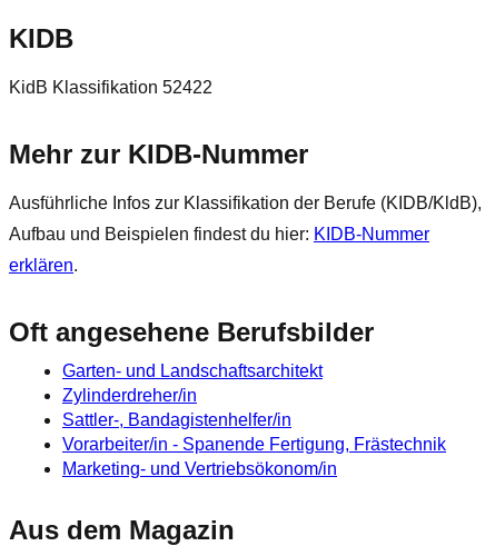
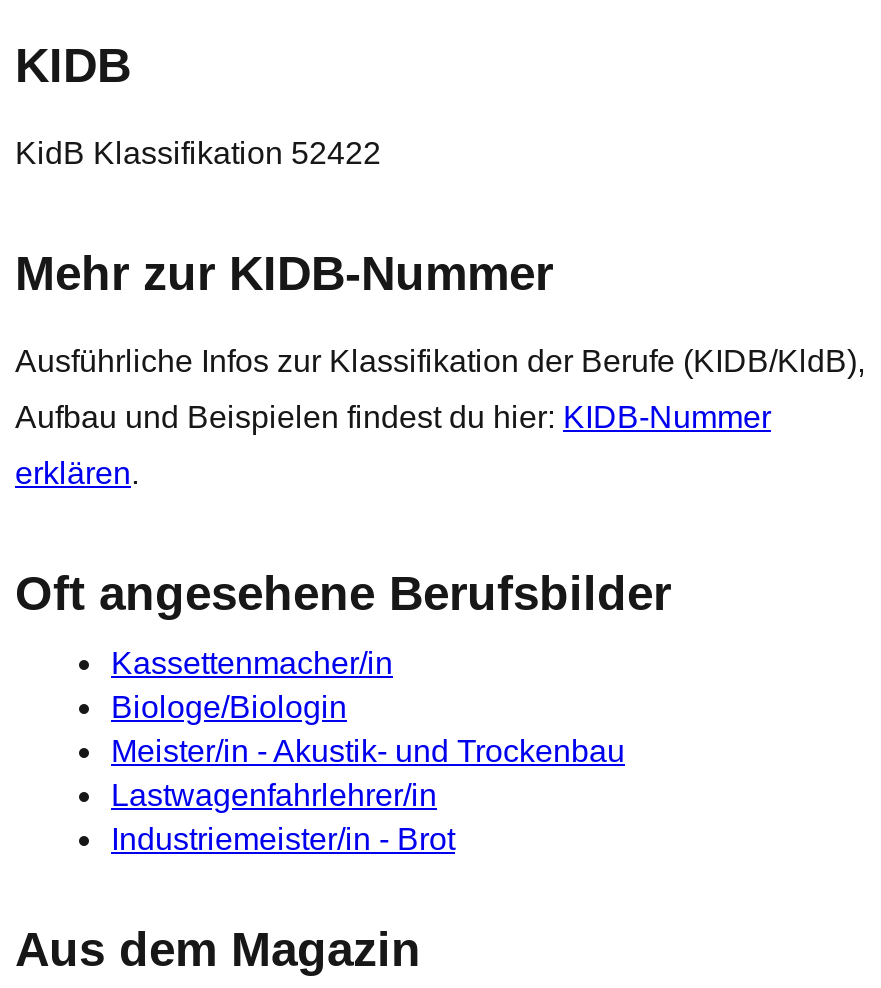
- Garten- und Landschaftsarchitekt
- Zylinderdreher/in
- Sattler-, Bandagistenhelfer/in
- Vorarbeiter/in - Spanende Fertigung, Frästechnik
- Marketing- und Vertriebsökonom/in
+ Kassettenmacher/in
+ Biologe/Biologin
+ Meister/in - Akustik- und Trockenbau
+ Lastwagenfahrlehrer/in
+ Industriemeister/in - Brot
